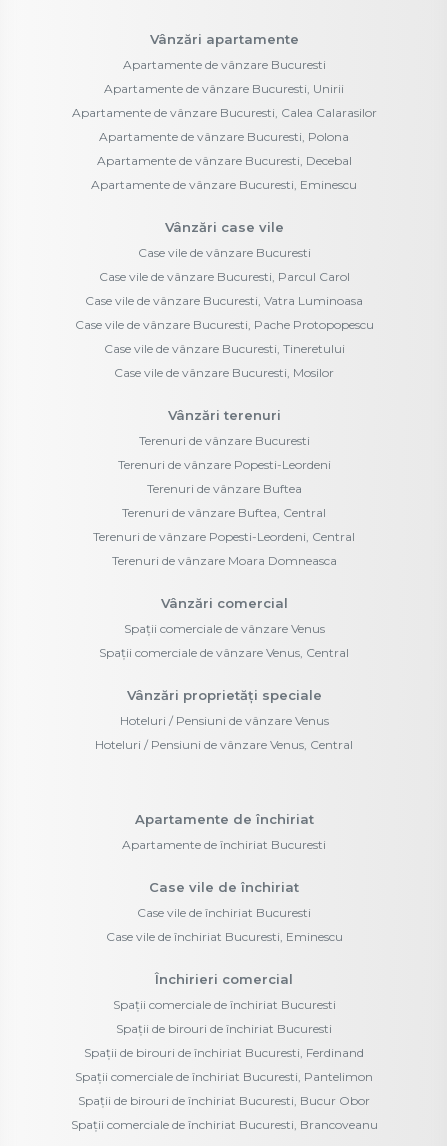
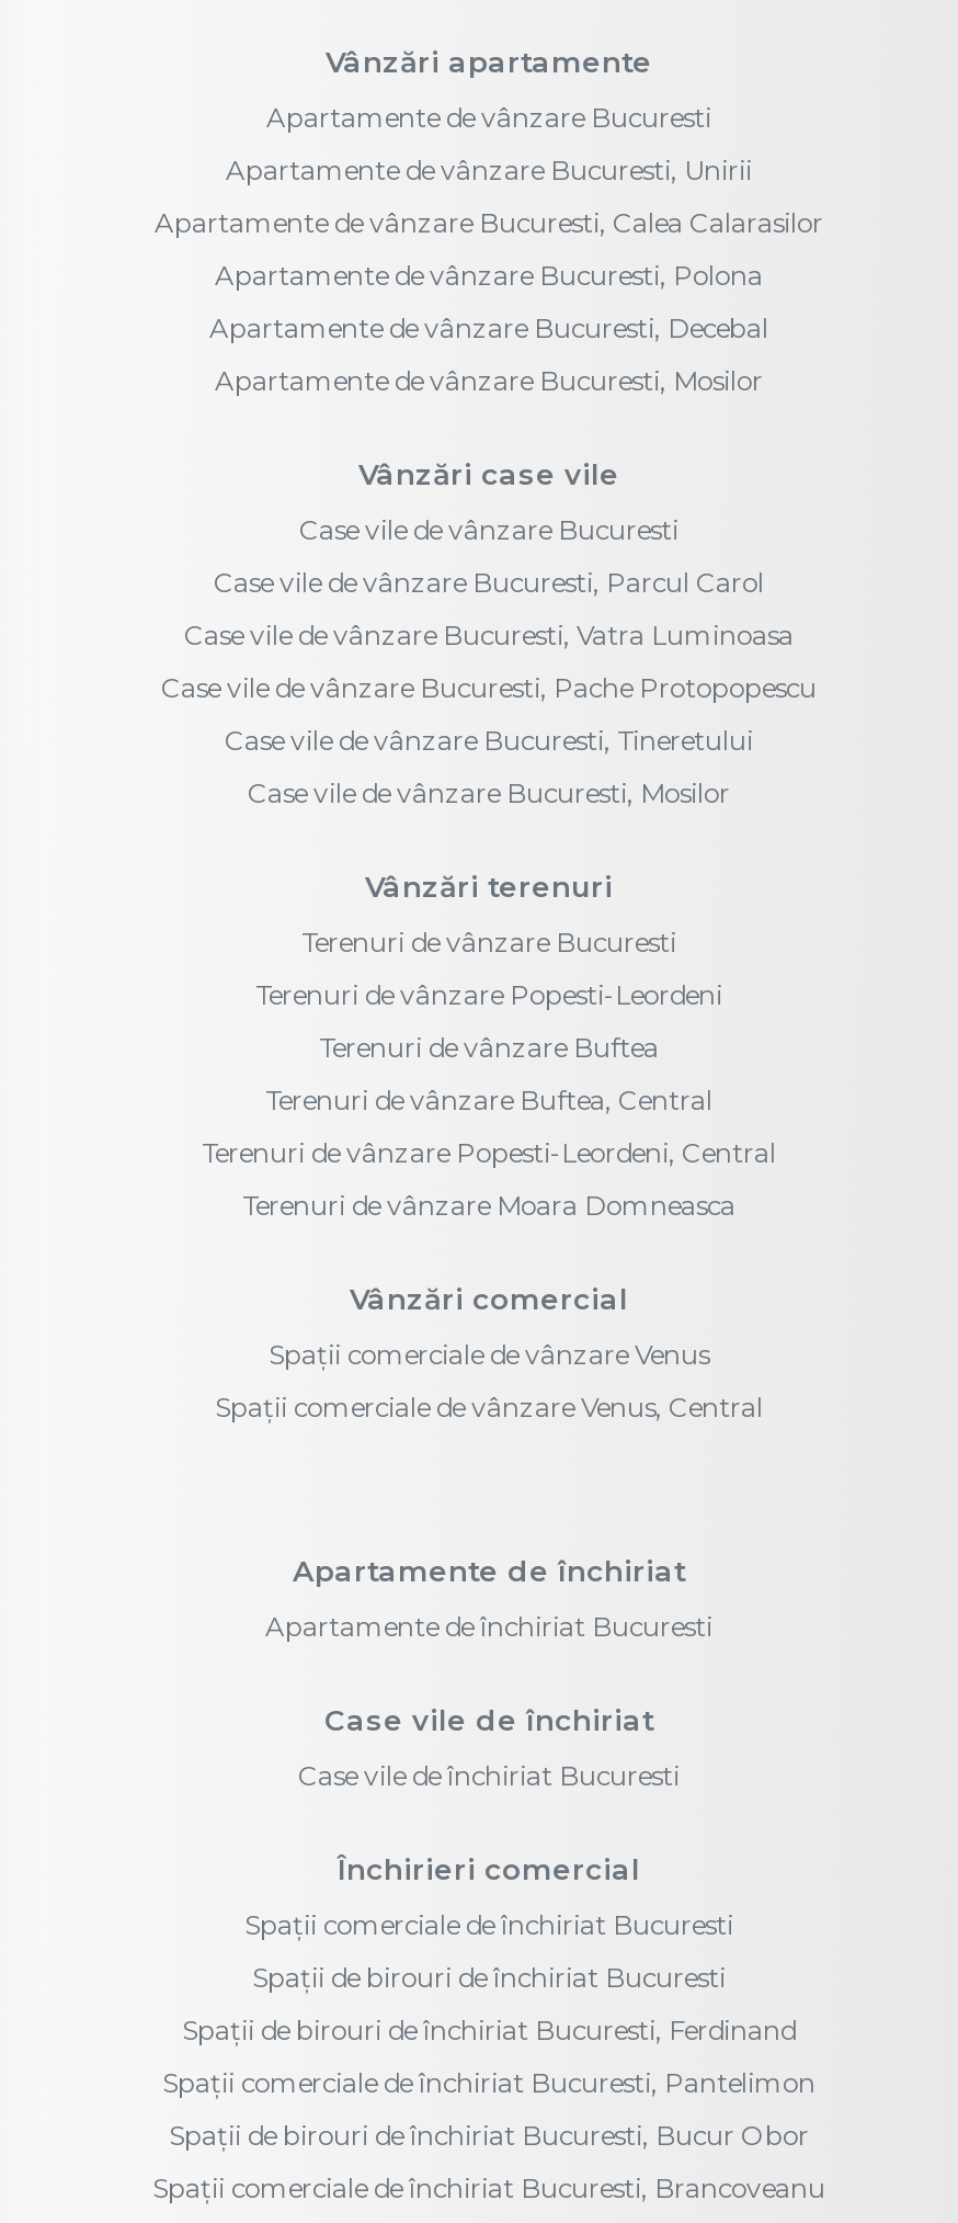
- Apartamente de vânzare Bucuresti, Eminescu
+ Apartamente de vânzare Bucuresti, Mosilor

- Vânzări proprietăți speciale
- Hoteluri / Pensiuni de vânzare Venus
- Hoteluri / Pensiuni de vânzare Venus, Central

- Case vile de închiriat Bucuresti, Eminescu
